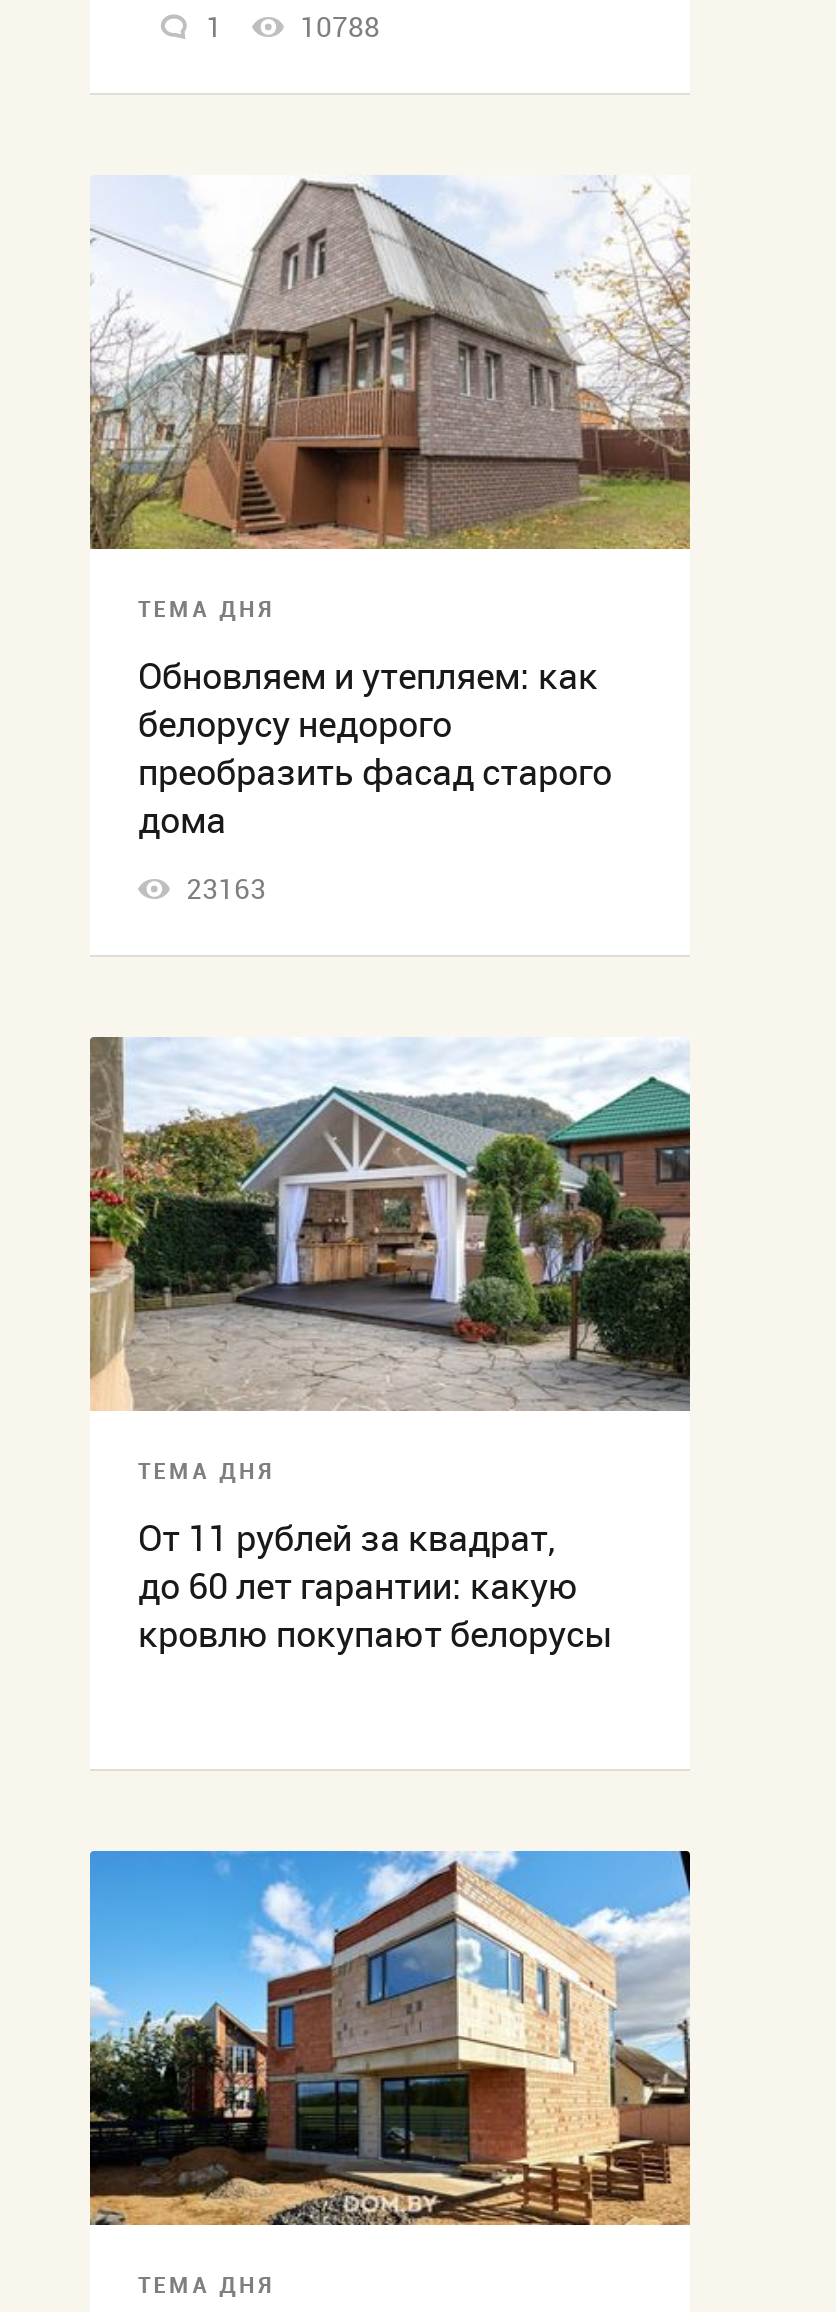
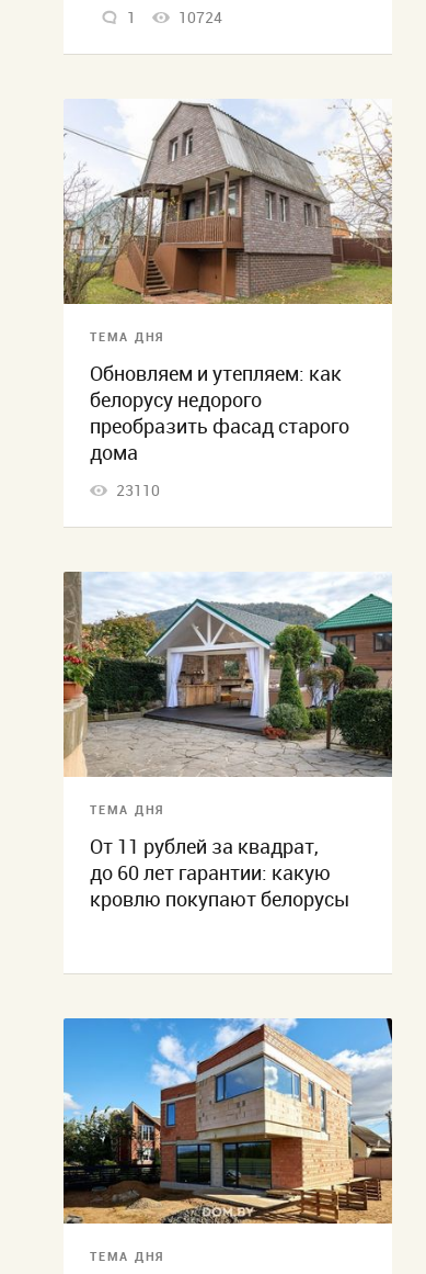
- 10788
+ 10724

- 23163
+ 23110
